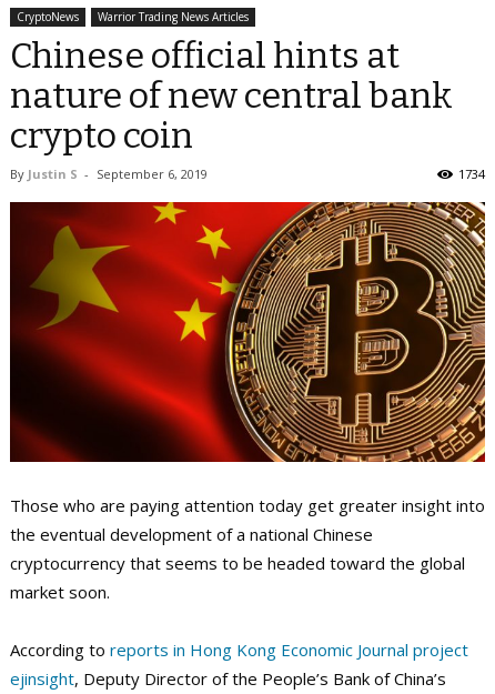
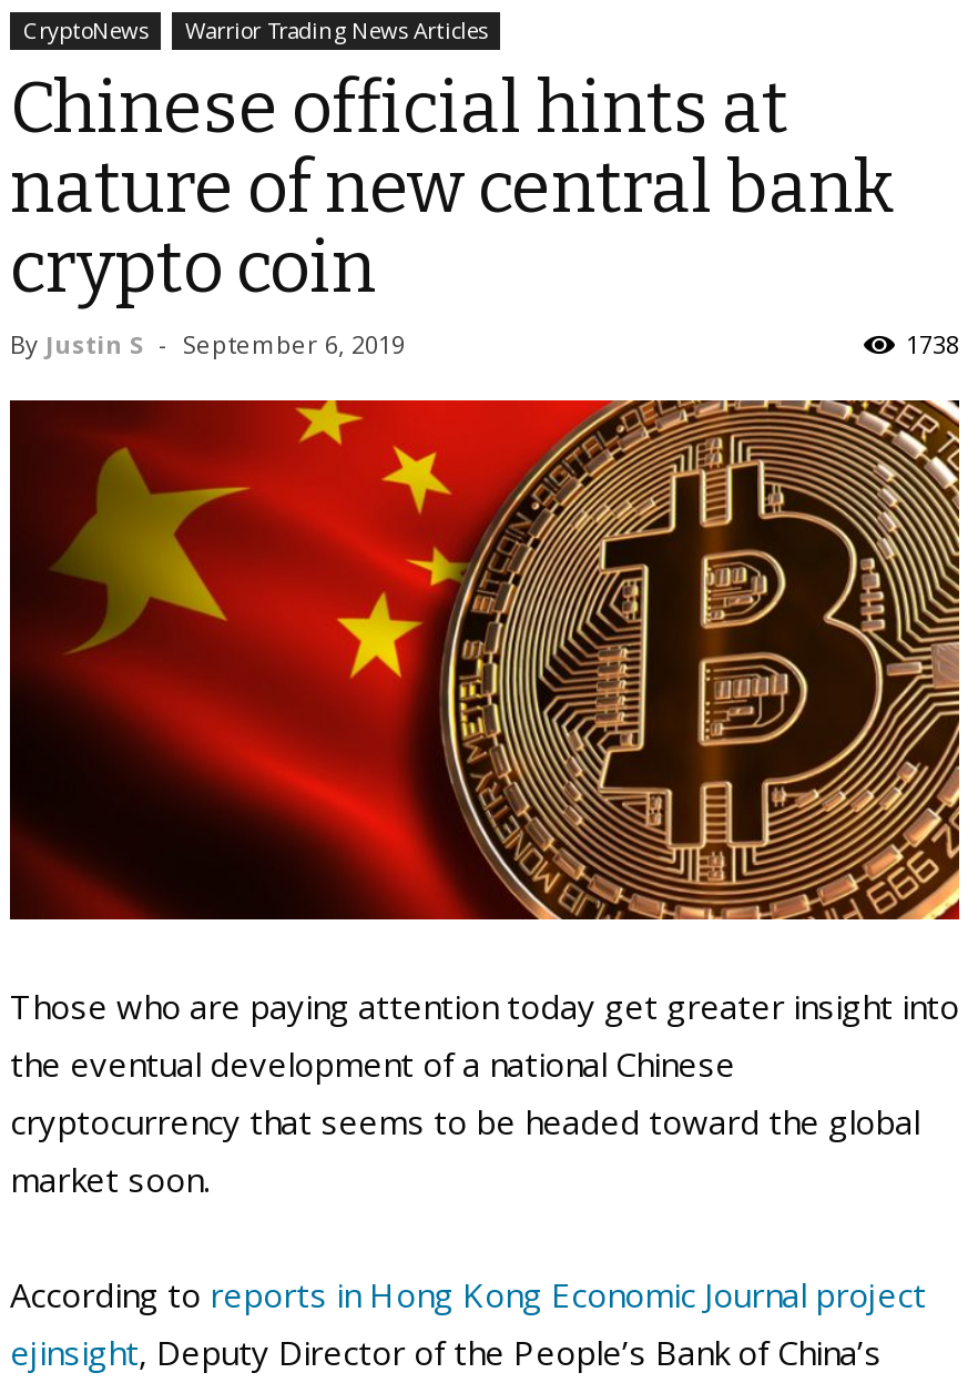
- 1734
+ 1738
